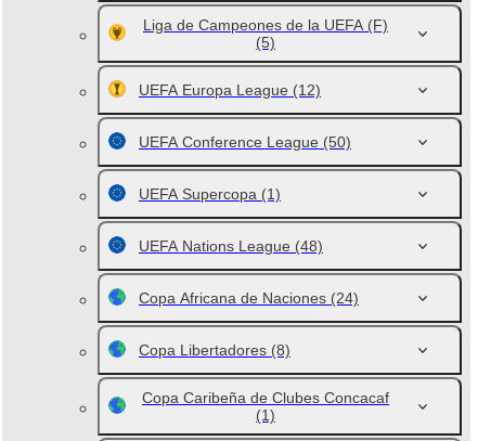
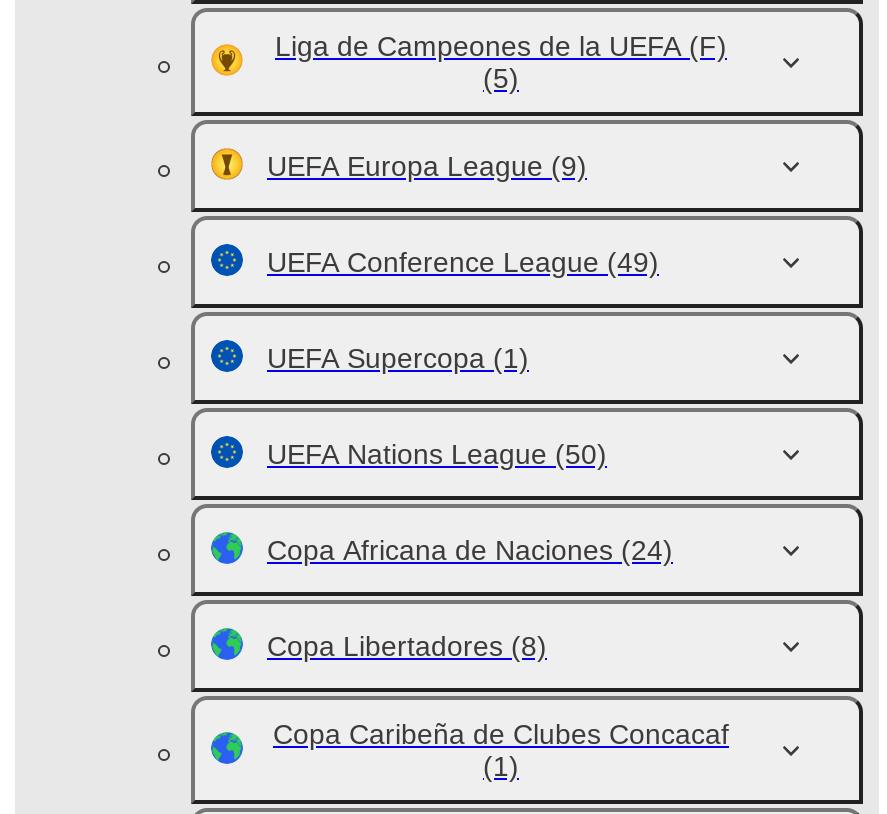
- UEFA Europa League (12)
+ UEFA Europa League (9)

- UEFA Conference League (50)
+ UEFA Conference League (49)

- UEFA Nations League (48)
+ UEFA Nations League (50)
